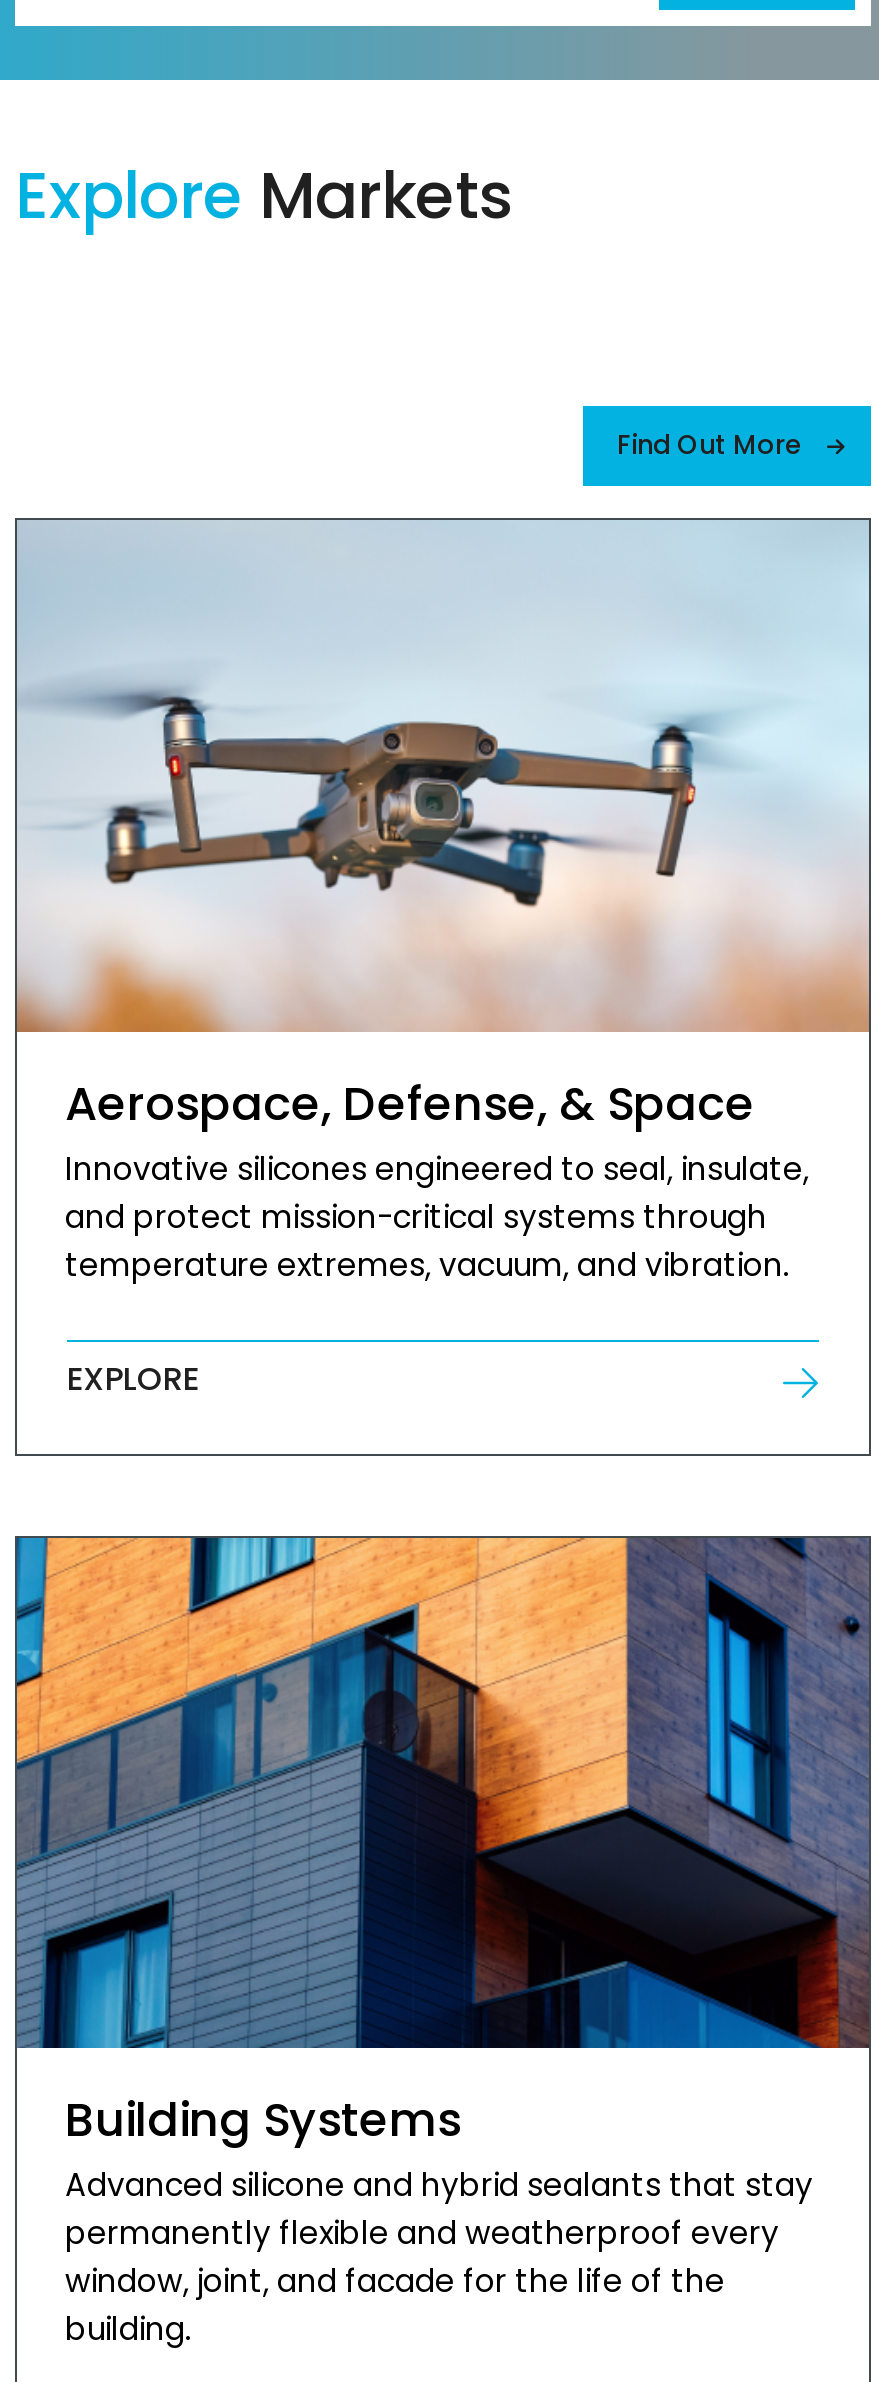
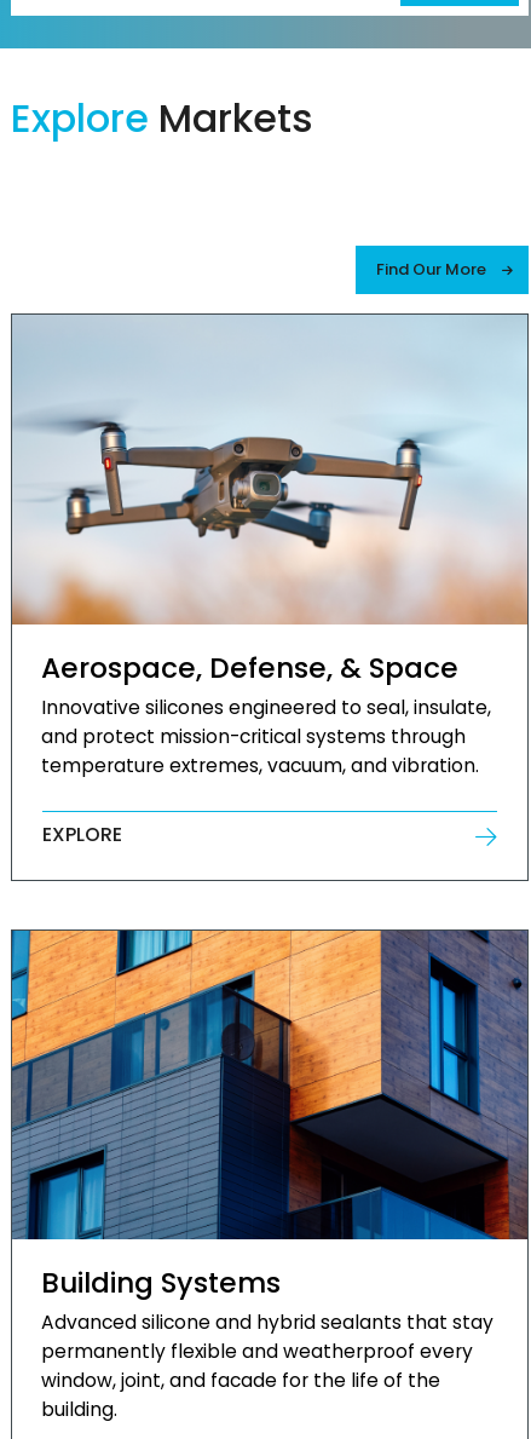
- Find Out More
+ Find Our More
